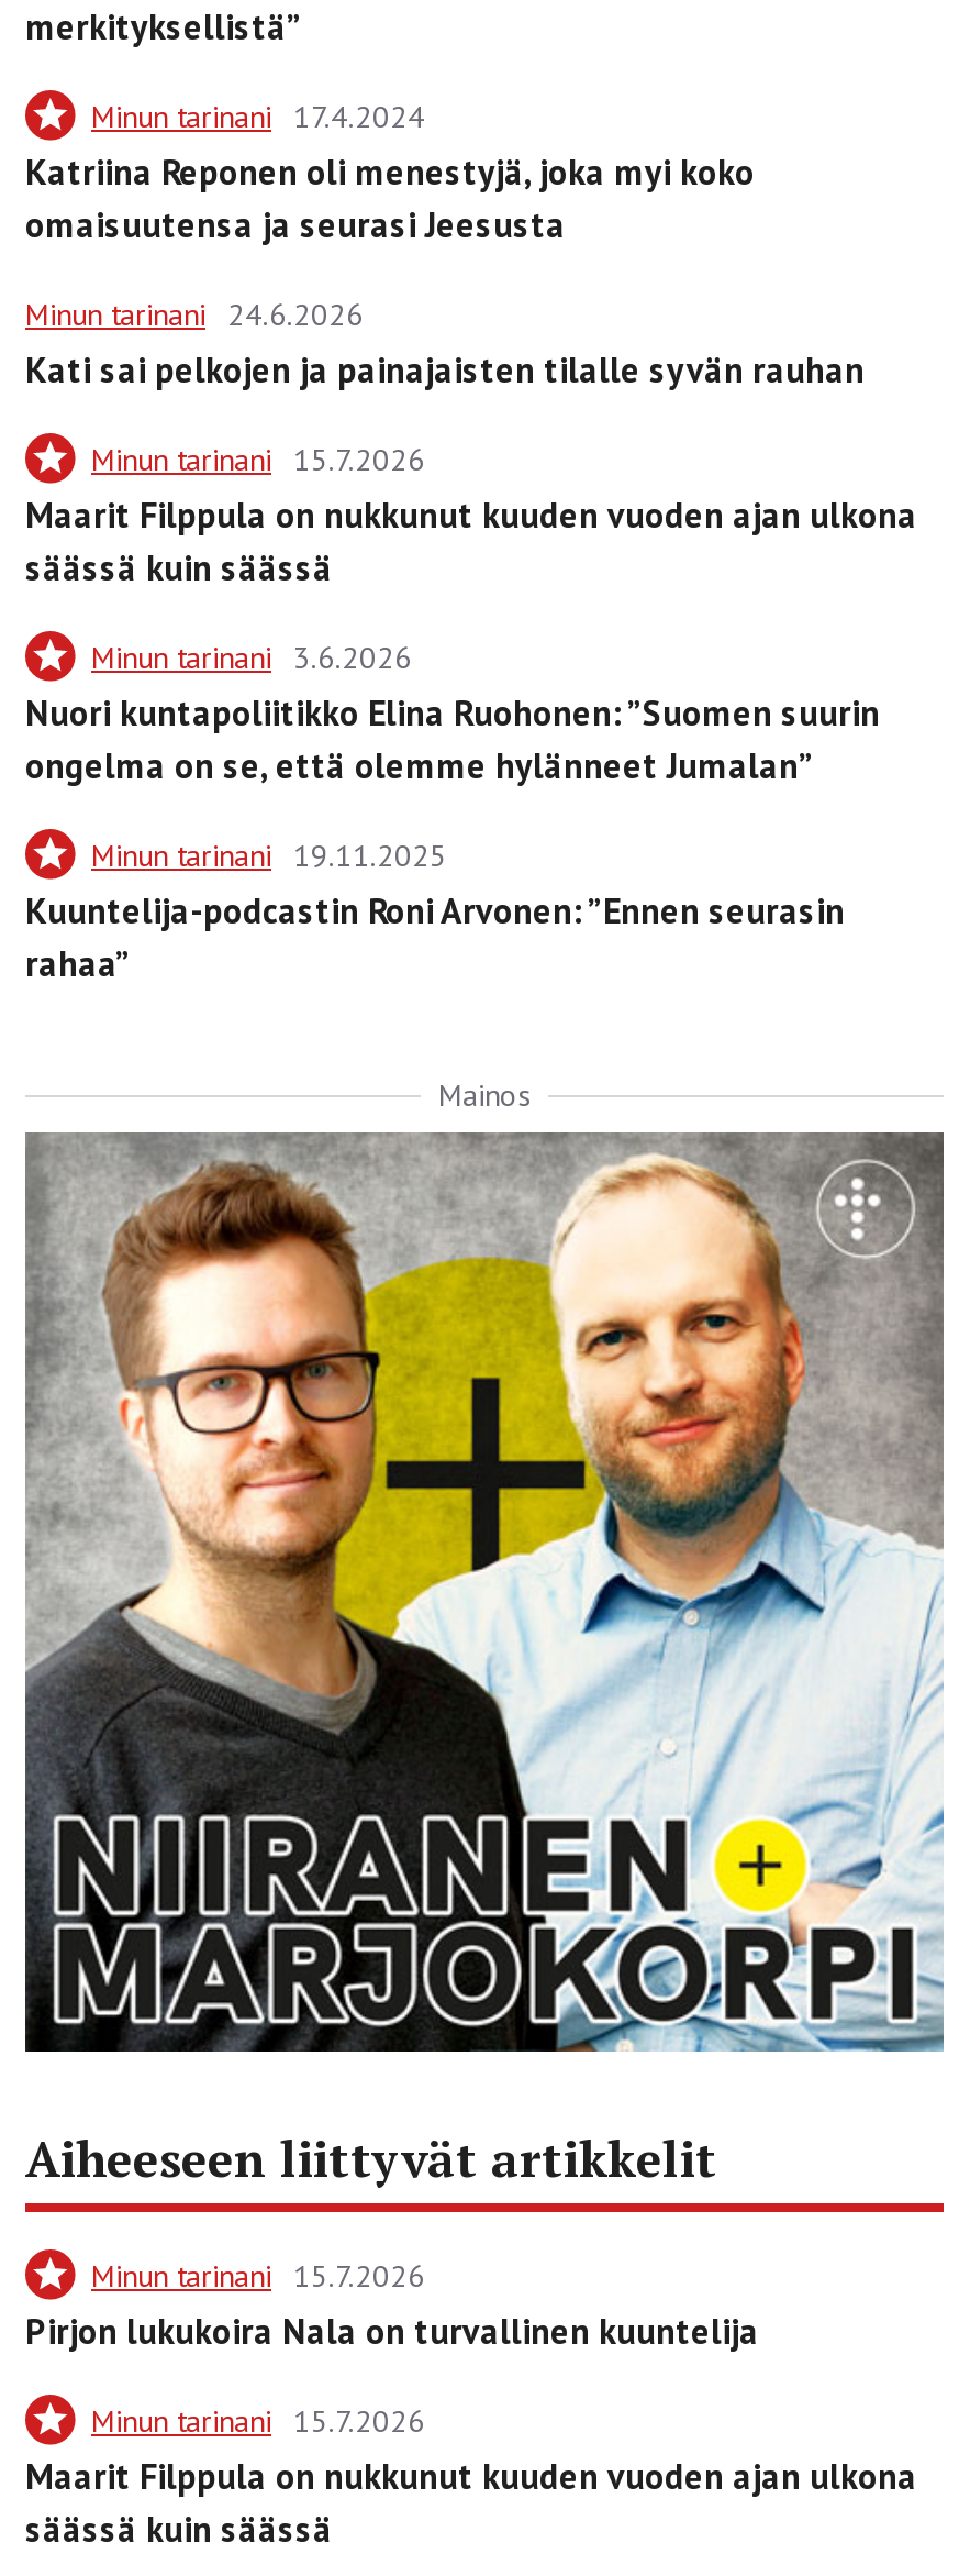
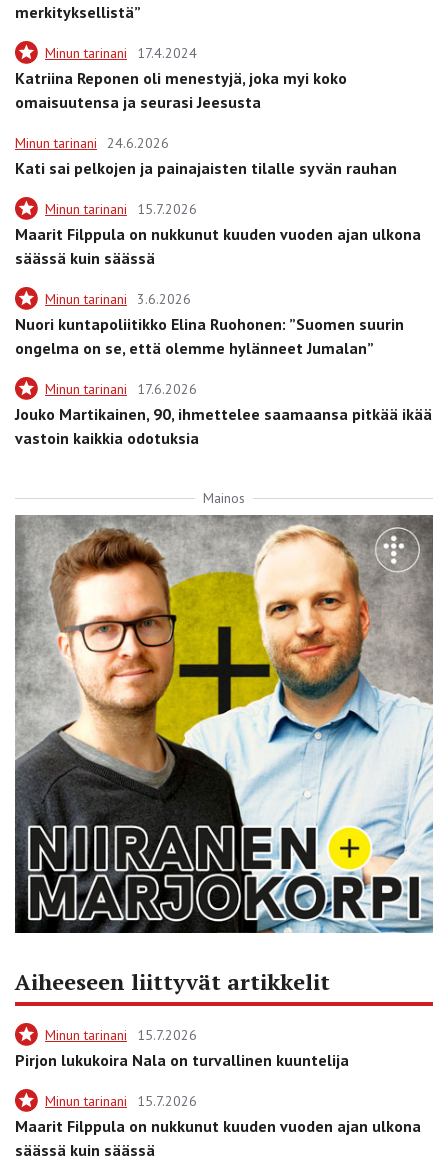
- Minun tarinani 19.11.2025
- Kuuntelija-podcastin Roni Arvonen: ”Ennen seurasin
- rahaa”
+ Minun tarinani 17.6.2026
+ Jouko Martikainen, 90, ihmettelee saamaansa pitkää ikää
+ vastoin kaikkia odotuksia
